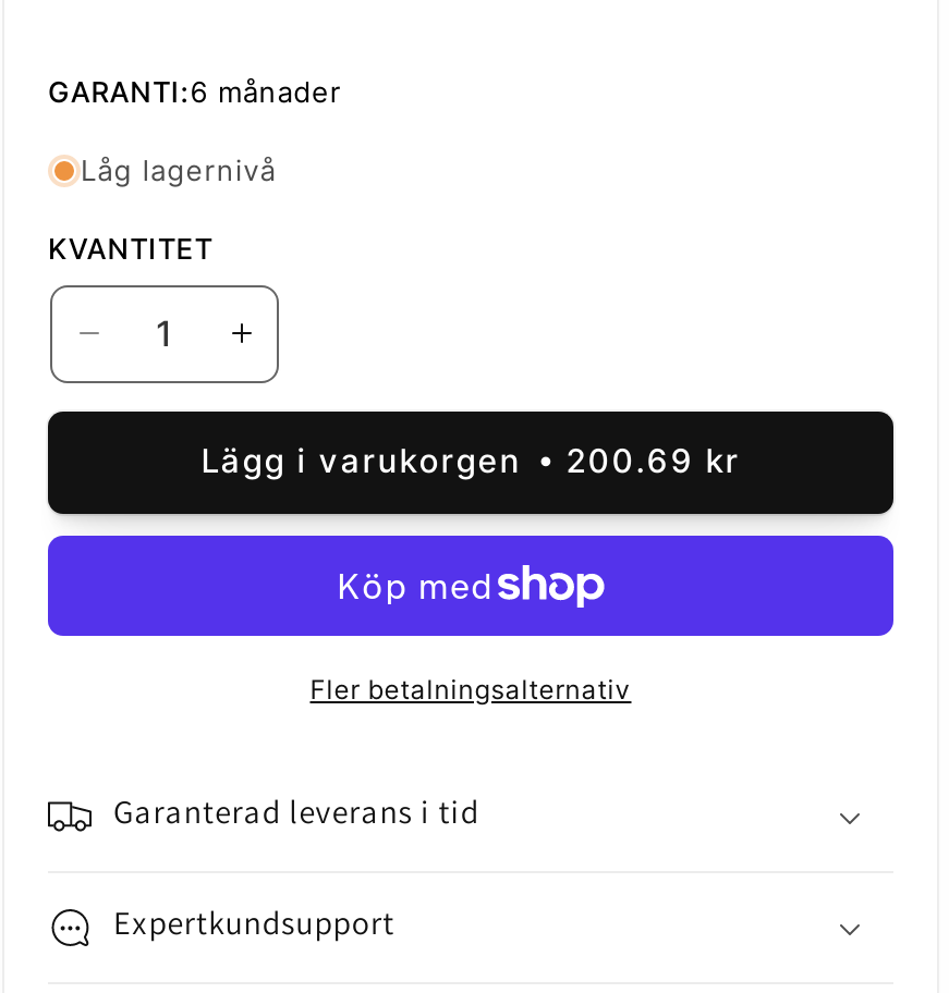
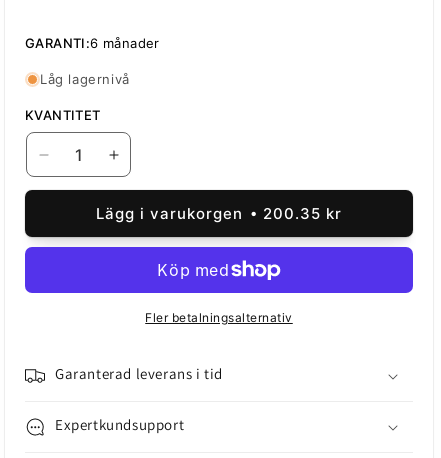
- 200.69 kr
+ 200.35 kr
